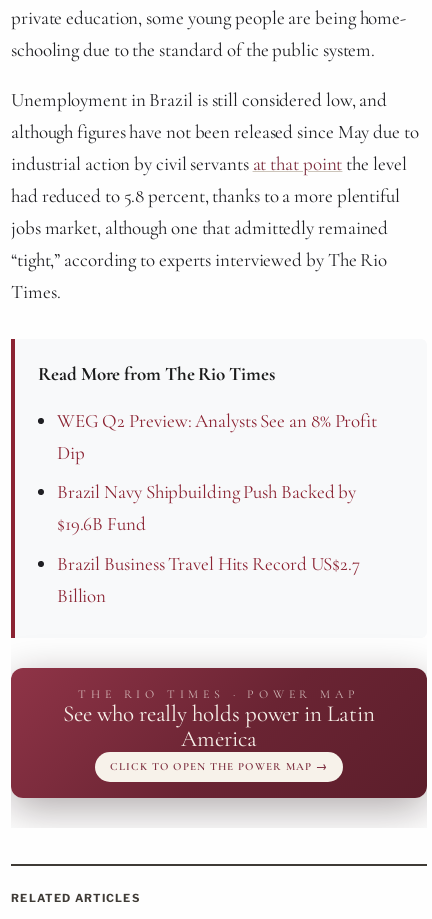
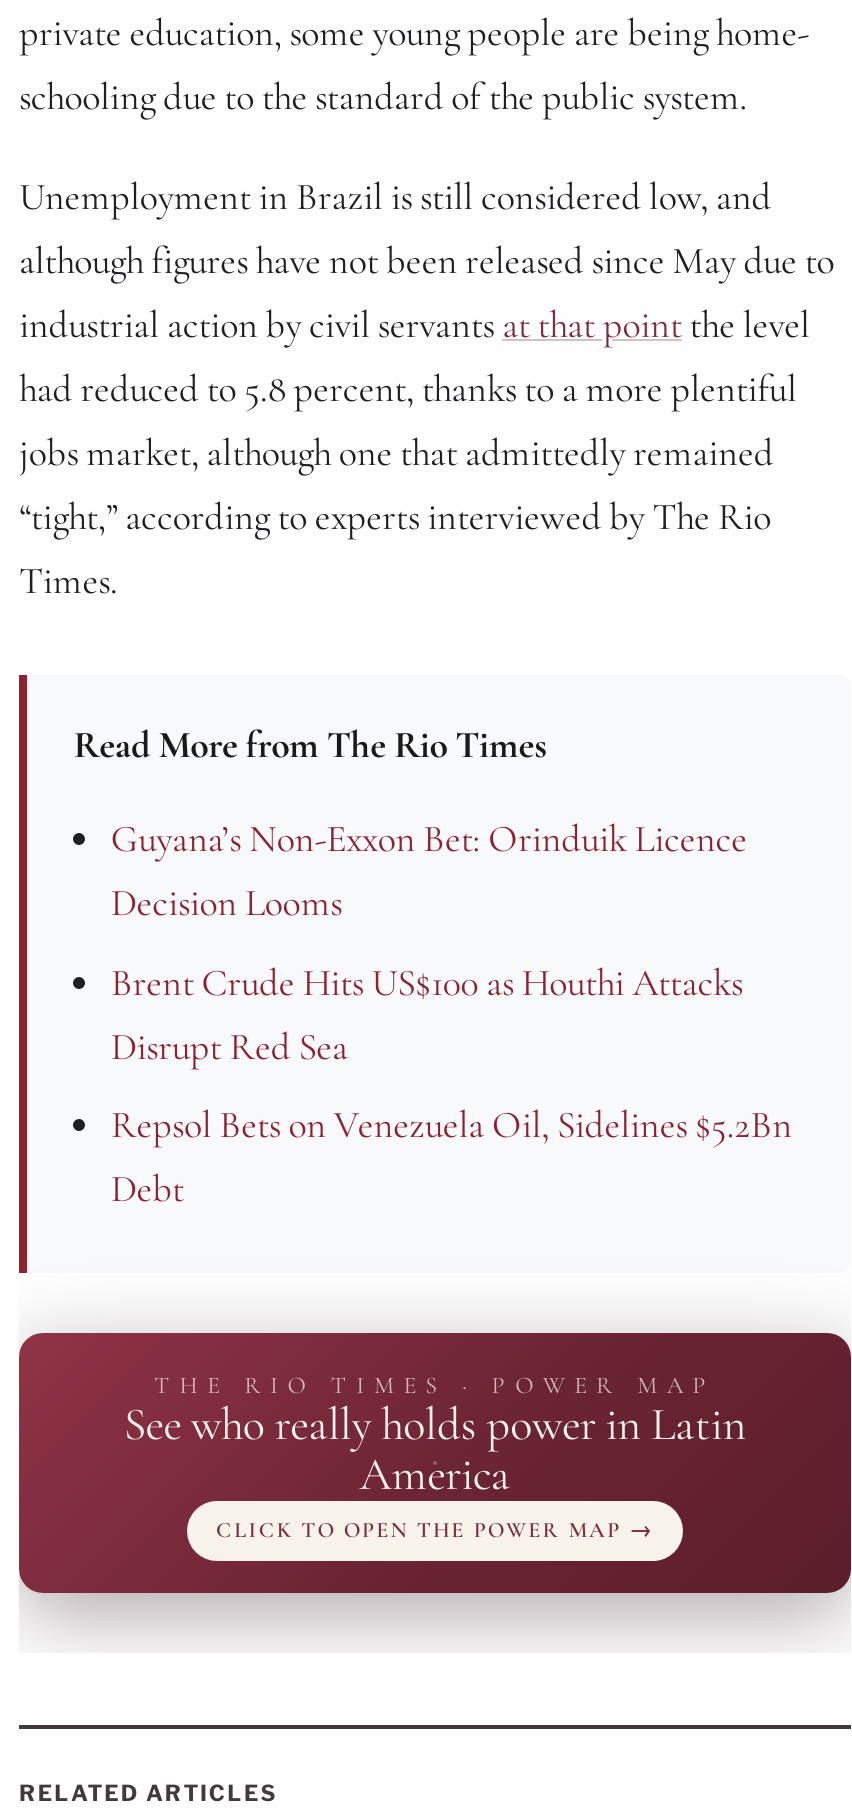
- WEG Q2 Preview: Analysts See an 8% Profit
- Dip
+ Guyana’s Non-Exxon Bet: Orinduik Licence
+ Decision Looms

- Brazil Navy Shipbuilding Push Backed by
- $19.6B Fund
+ Brent Crude Hits US$100 as Houthi Attacks
+ Disrupt Red Sea

- Brazil Business Travel Hits Record US$2.7
- Billion
+ Repsol Bets on Venezuela Oil, Sidelines $5.2Bn
+ Debt
